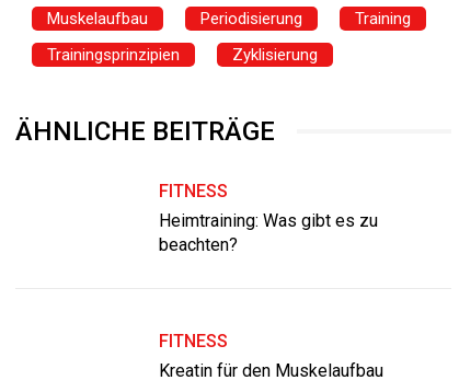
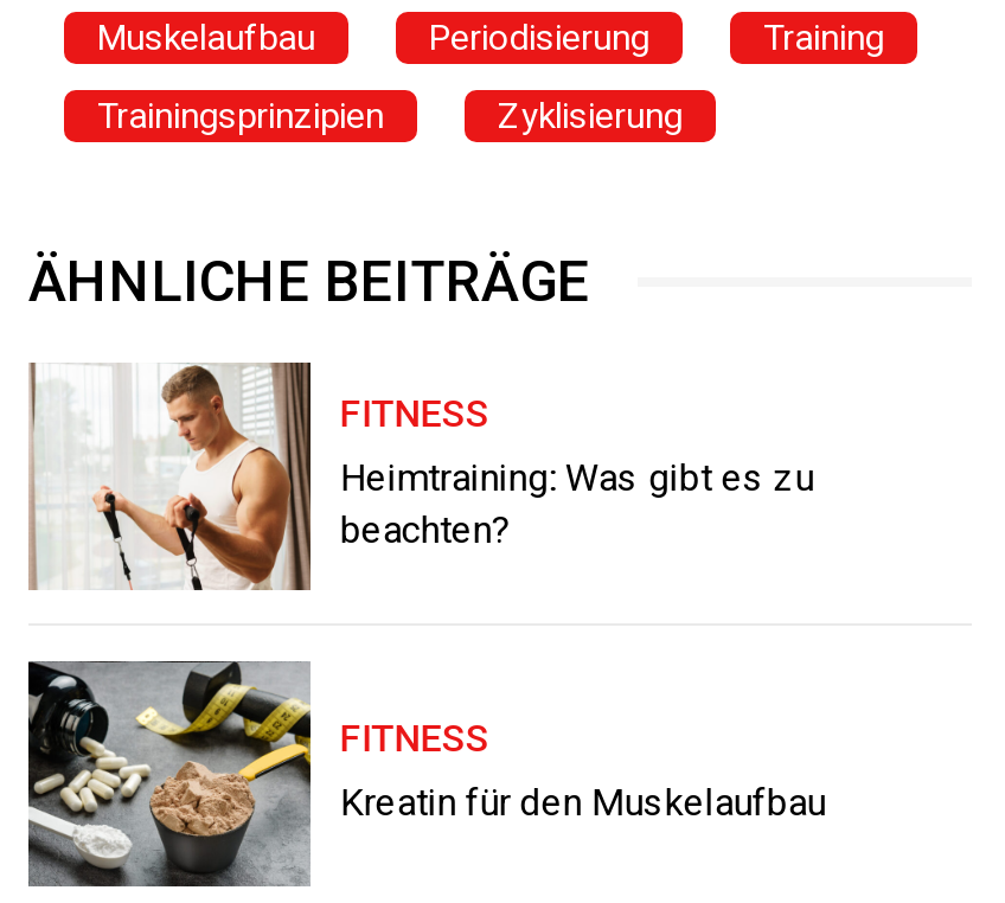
+ [image]

+ [image]
